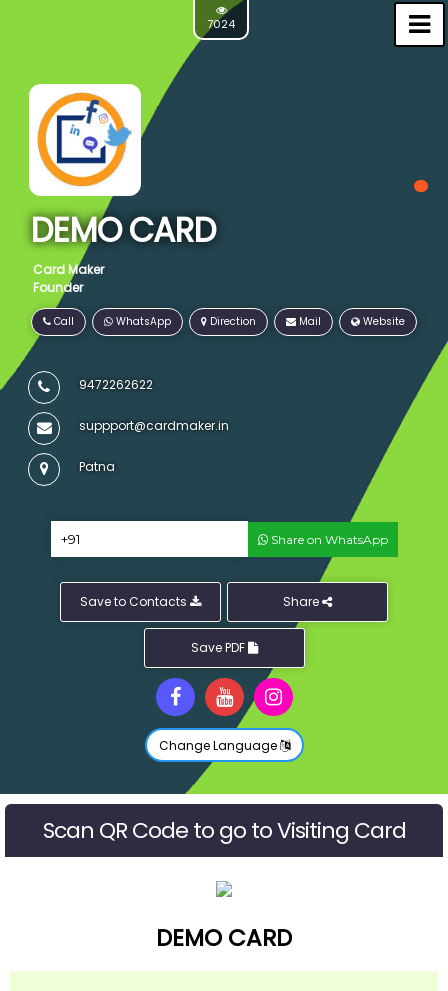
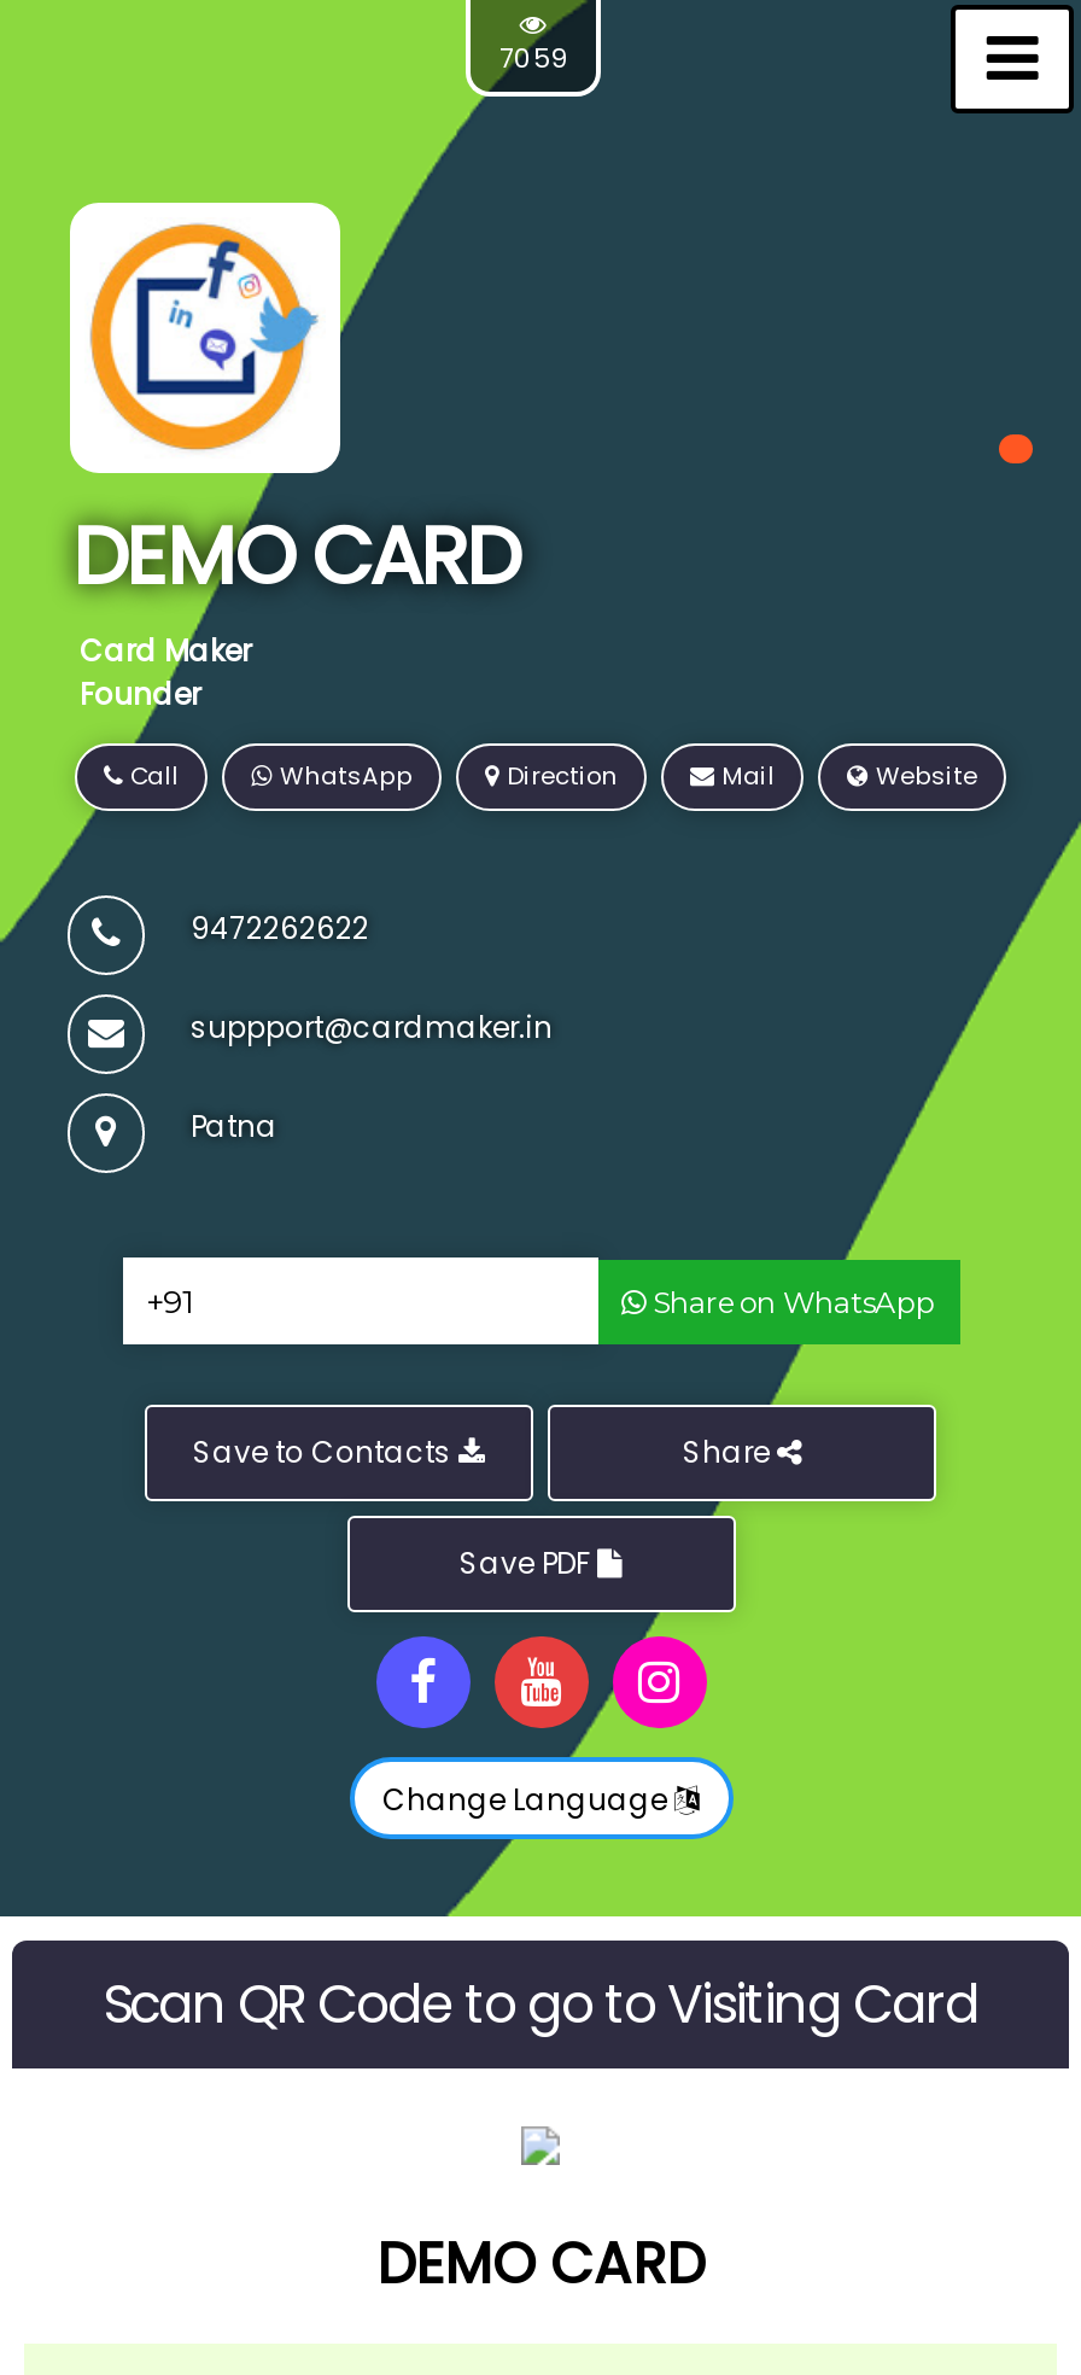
- 7024
+ 7059
